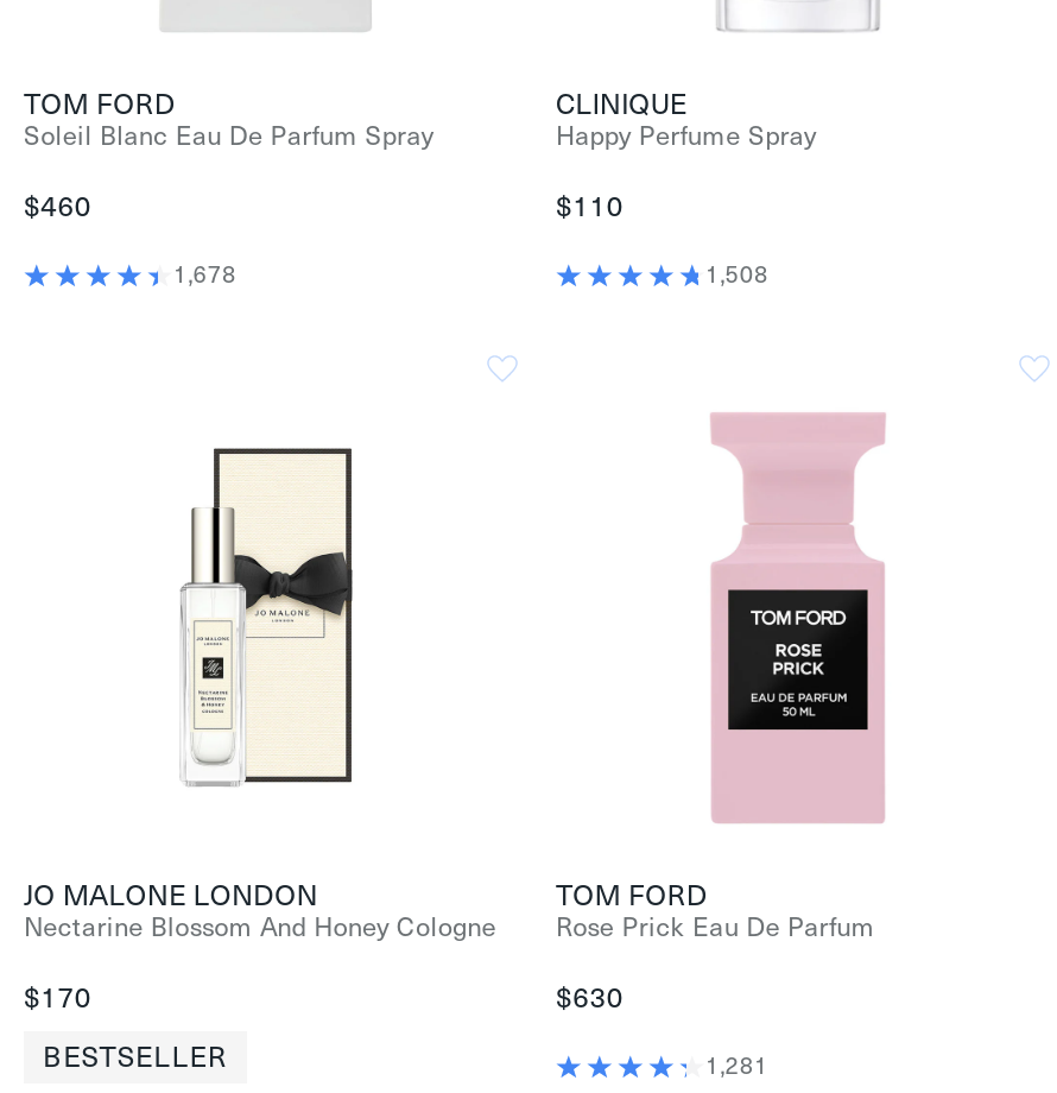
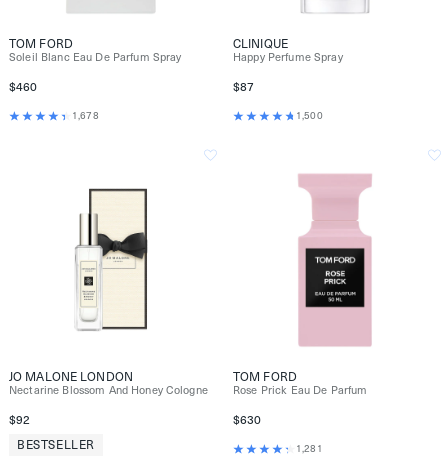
- $110
+ $87

- 1,508
+ 1,500

- $170
+ $92
